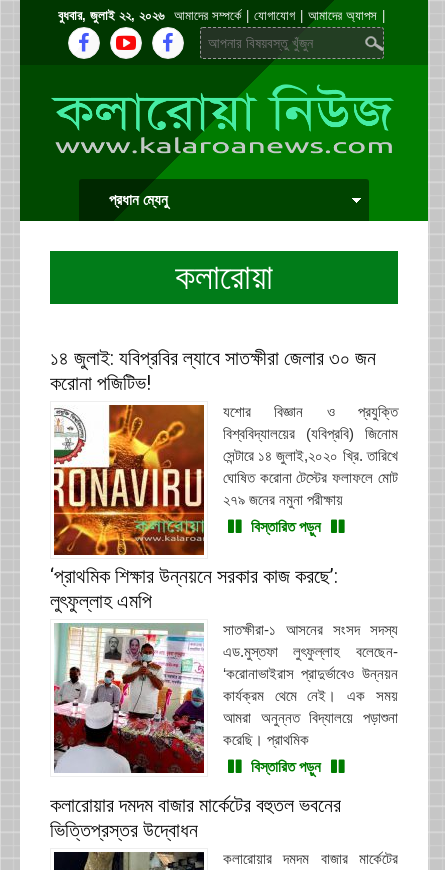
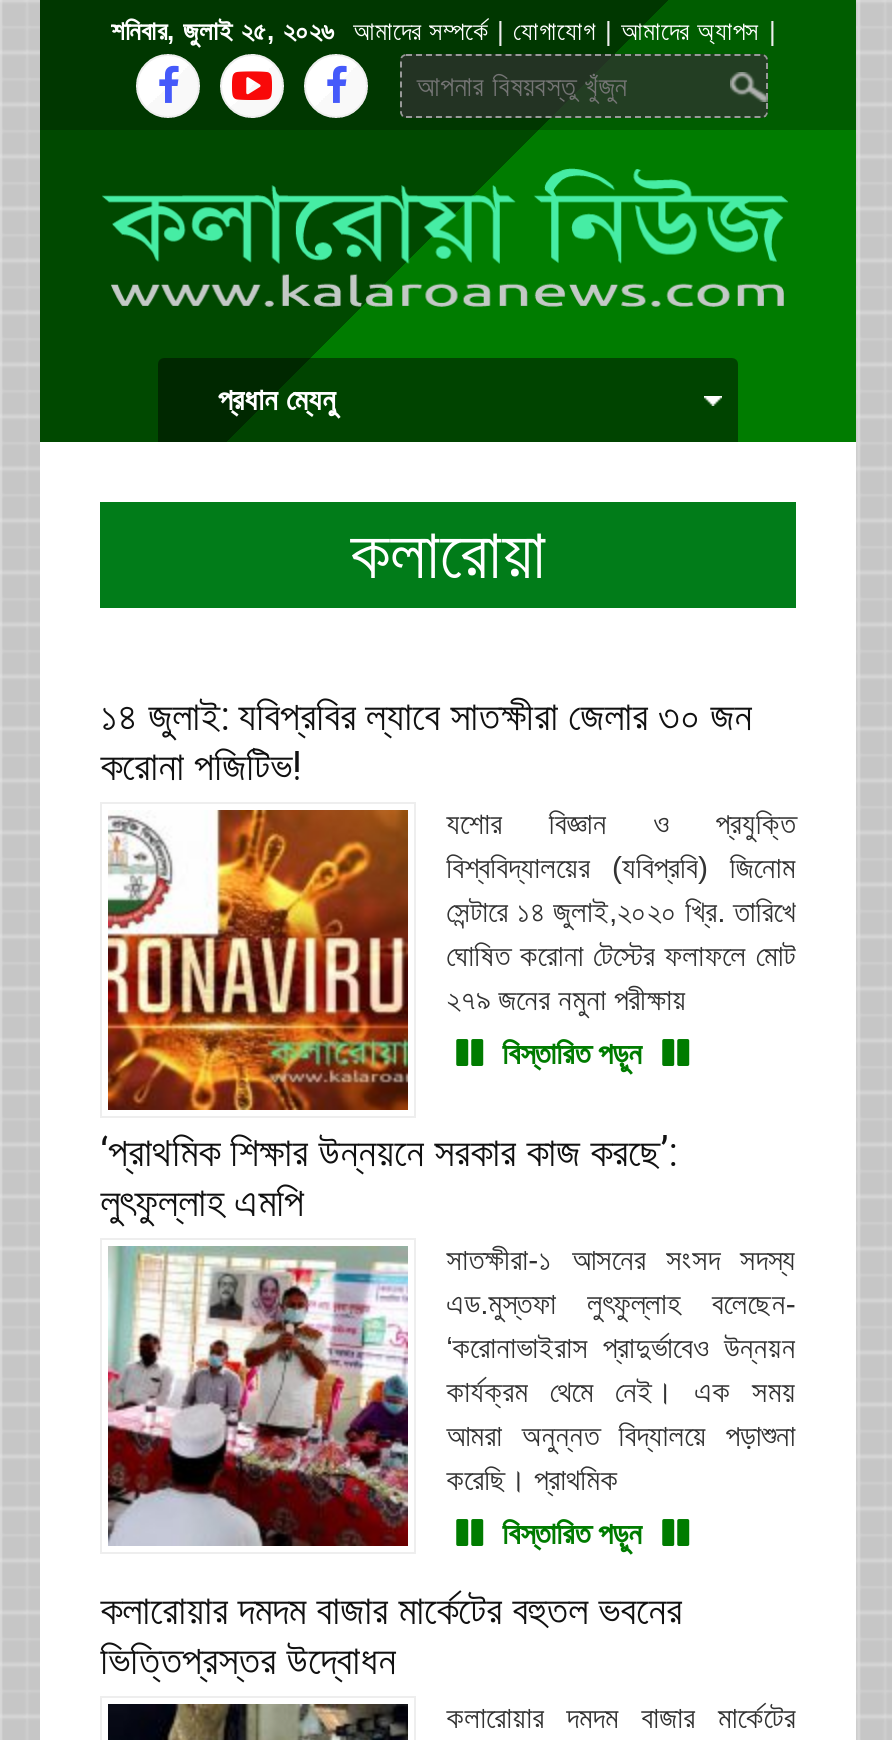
- বুধবার, জুলাই ২২, ২০২৬ আমাদের সম্পর্কে যোগাযোগ আমাদের অ্যাপস
+ শনিবার, জুলাই ২৫, ২০২৬ আমাদের সম্পর্কে যোগাযোগ আমাদের অ্যাপস
